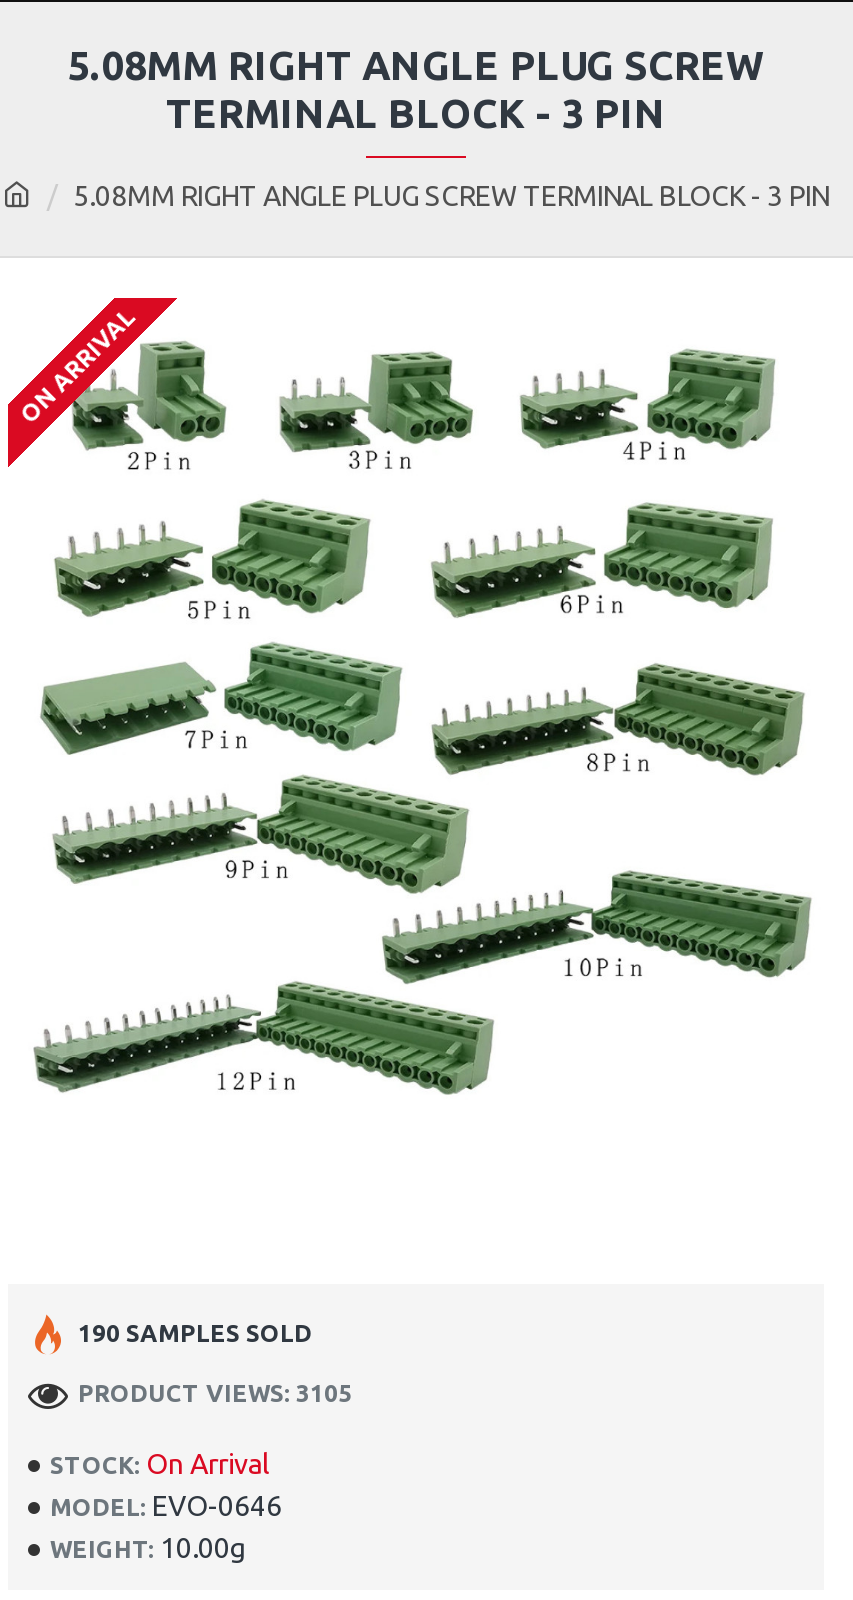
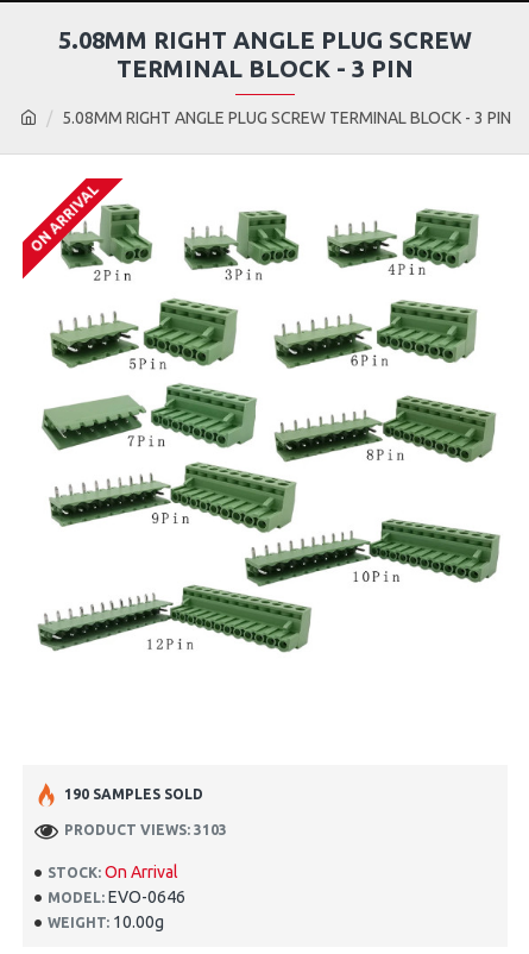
- PRODUCT VIEWS: 3105
+ PRODUCT VIEWS: 3103
